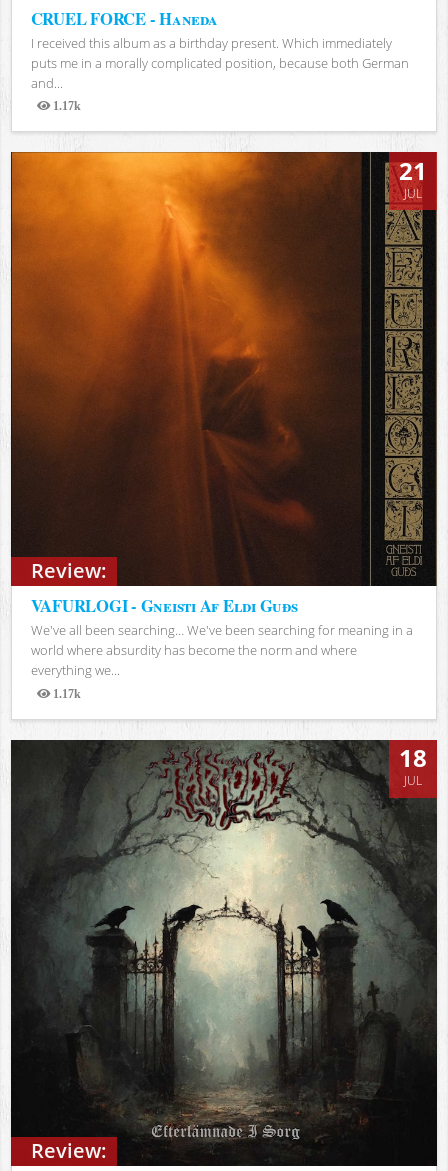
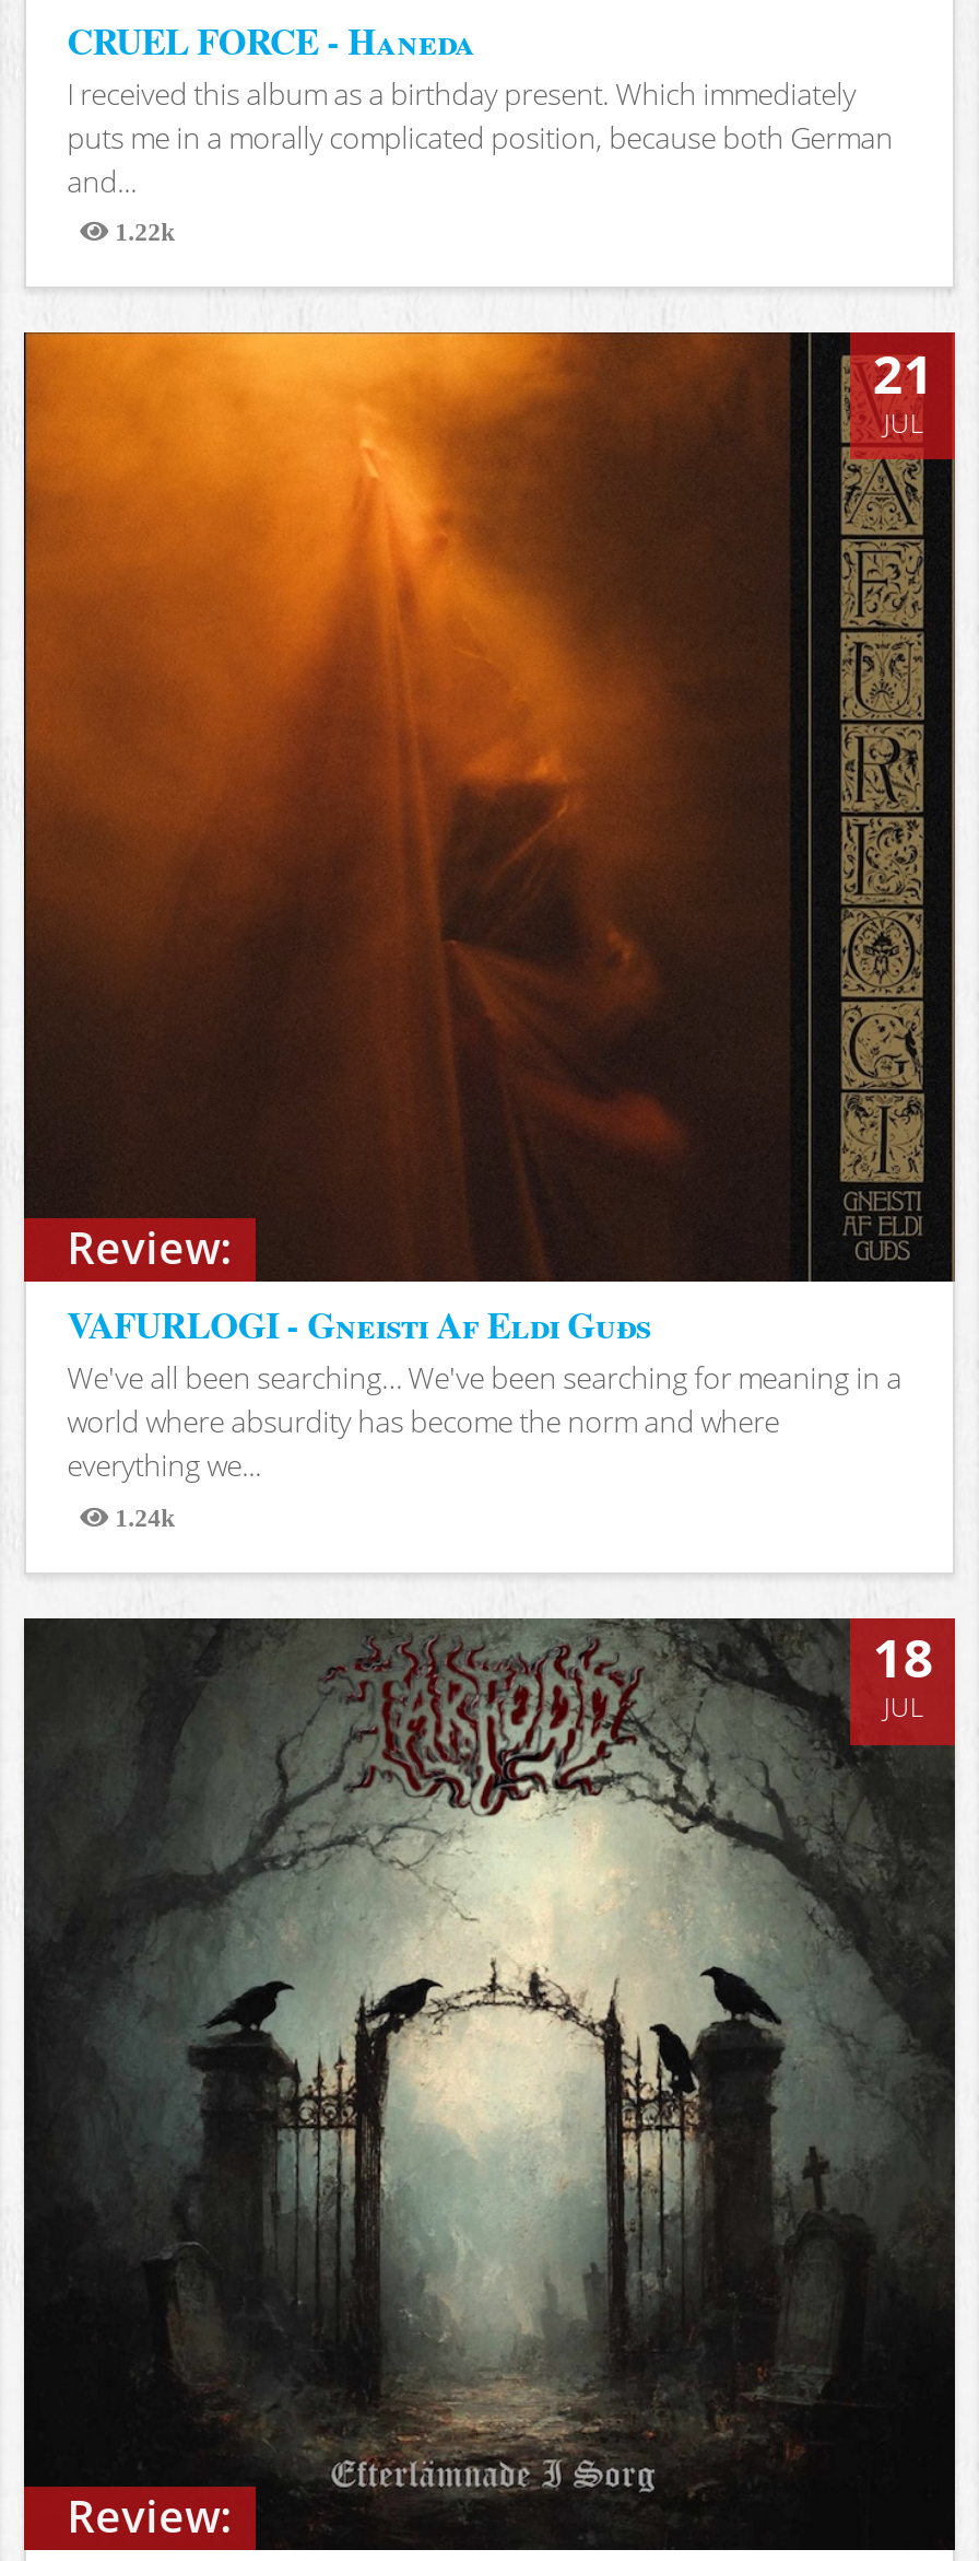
- 1.17k
+ 1.22k

- 1.17k
+ 1.24k
